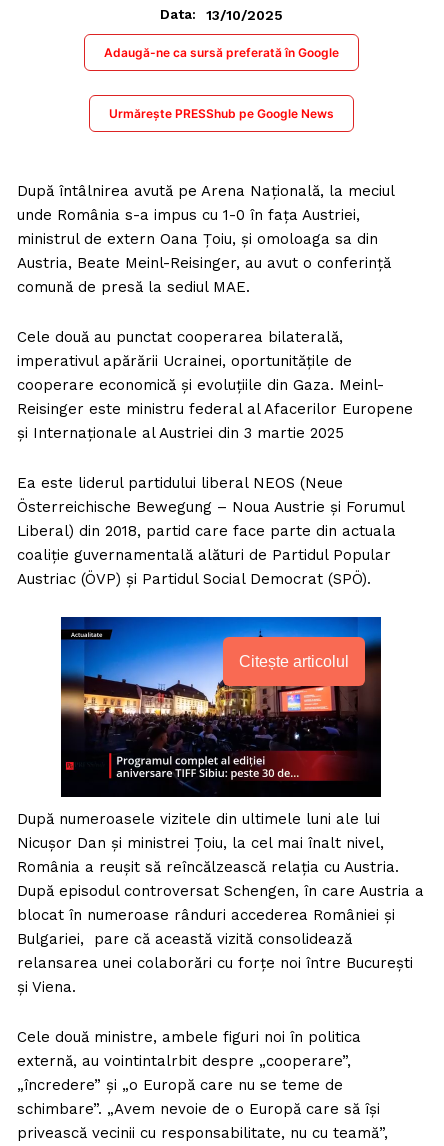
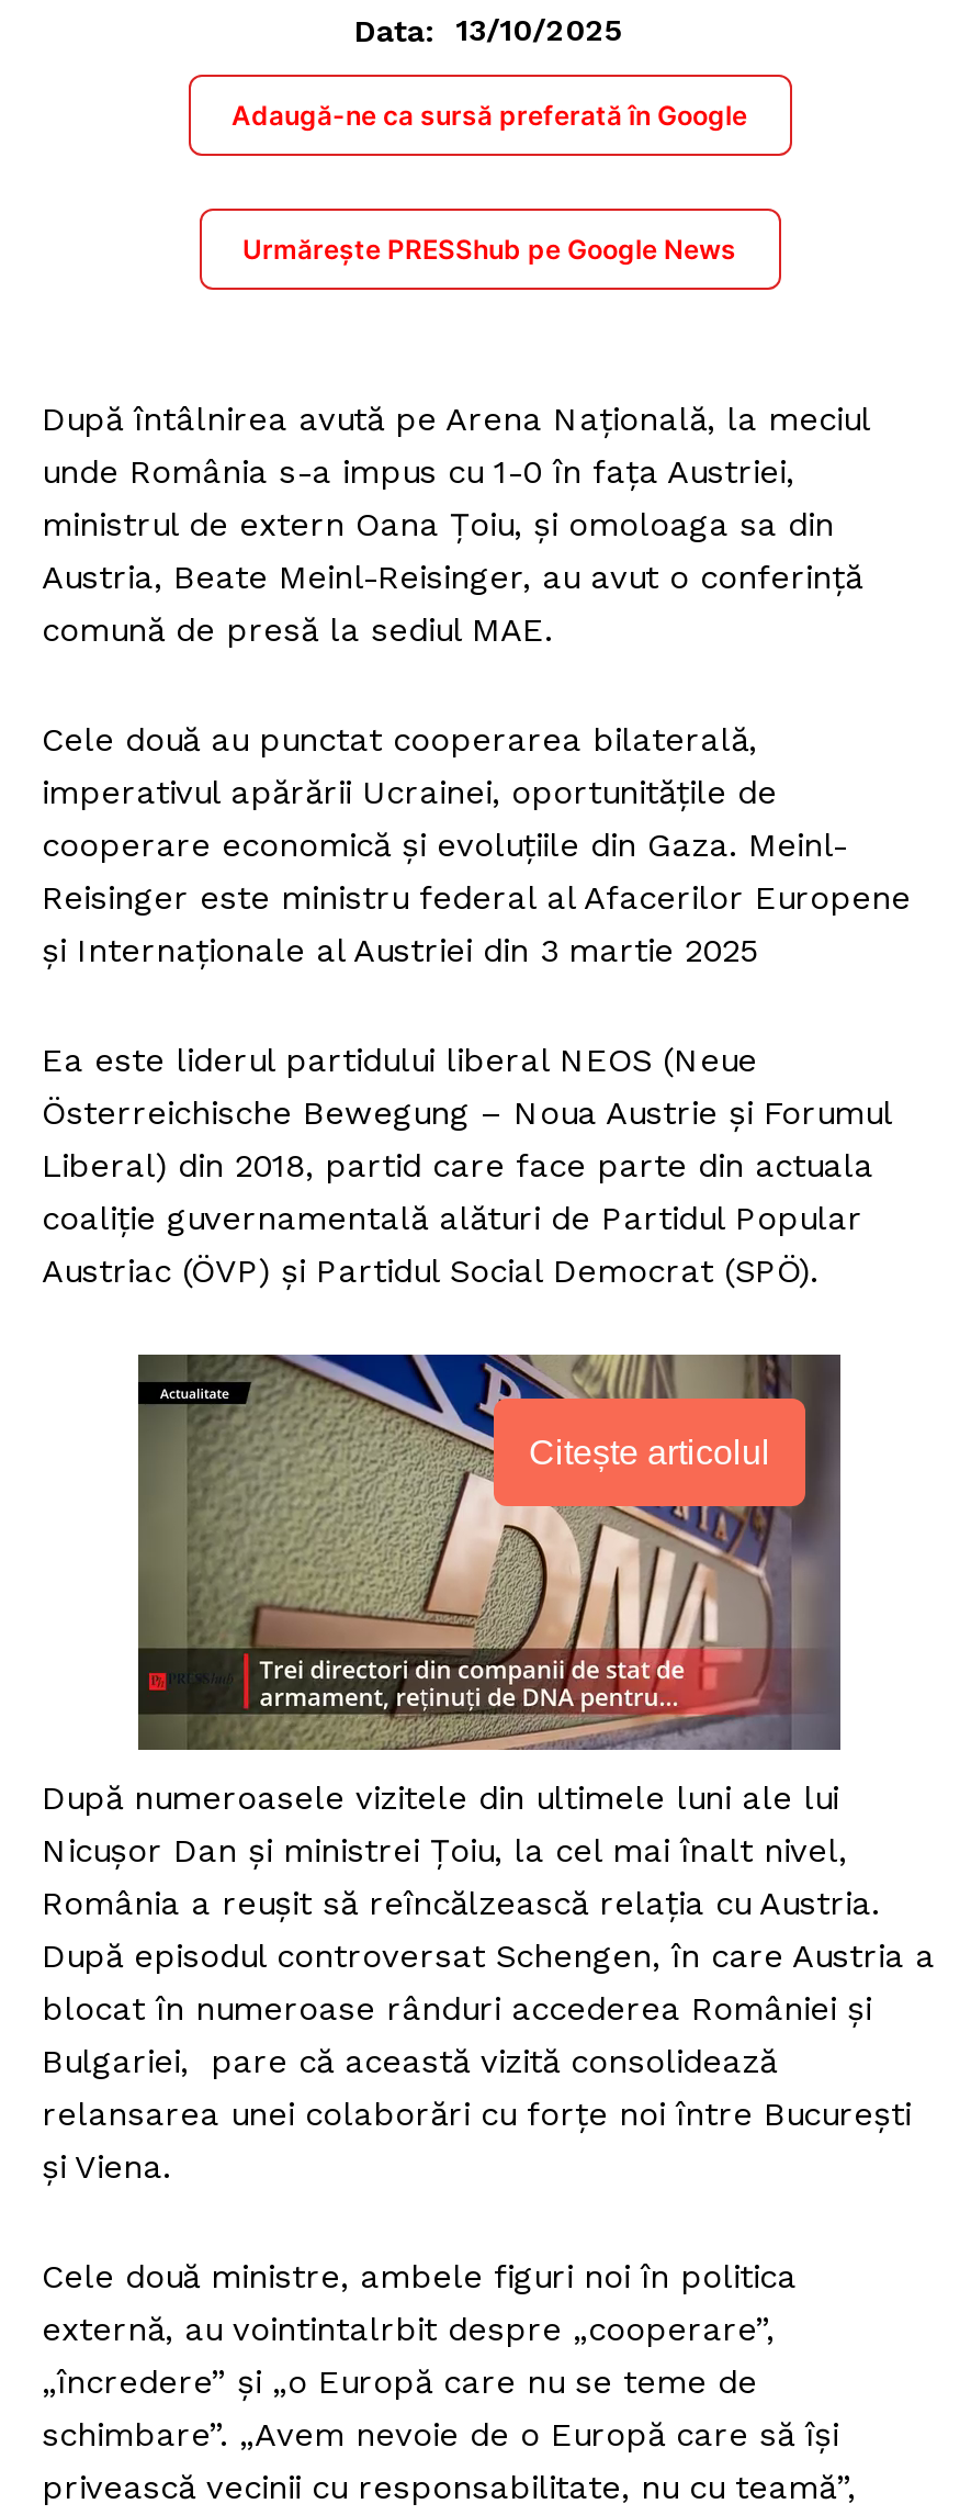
- [image]
+ [image]
